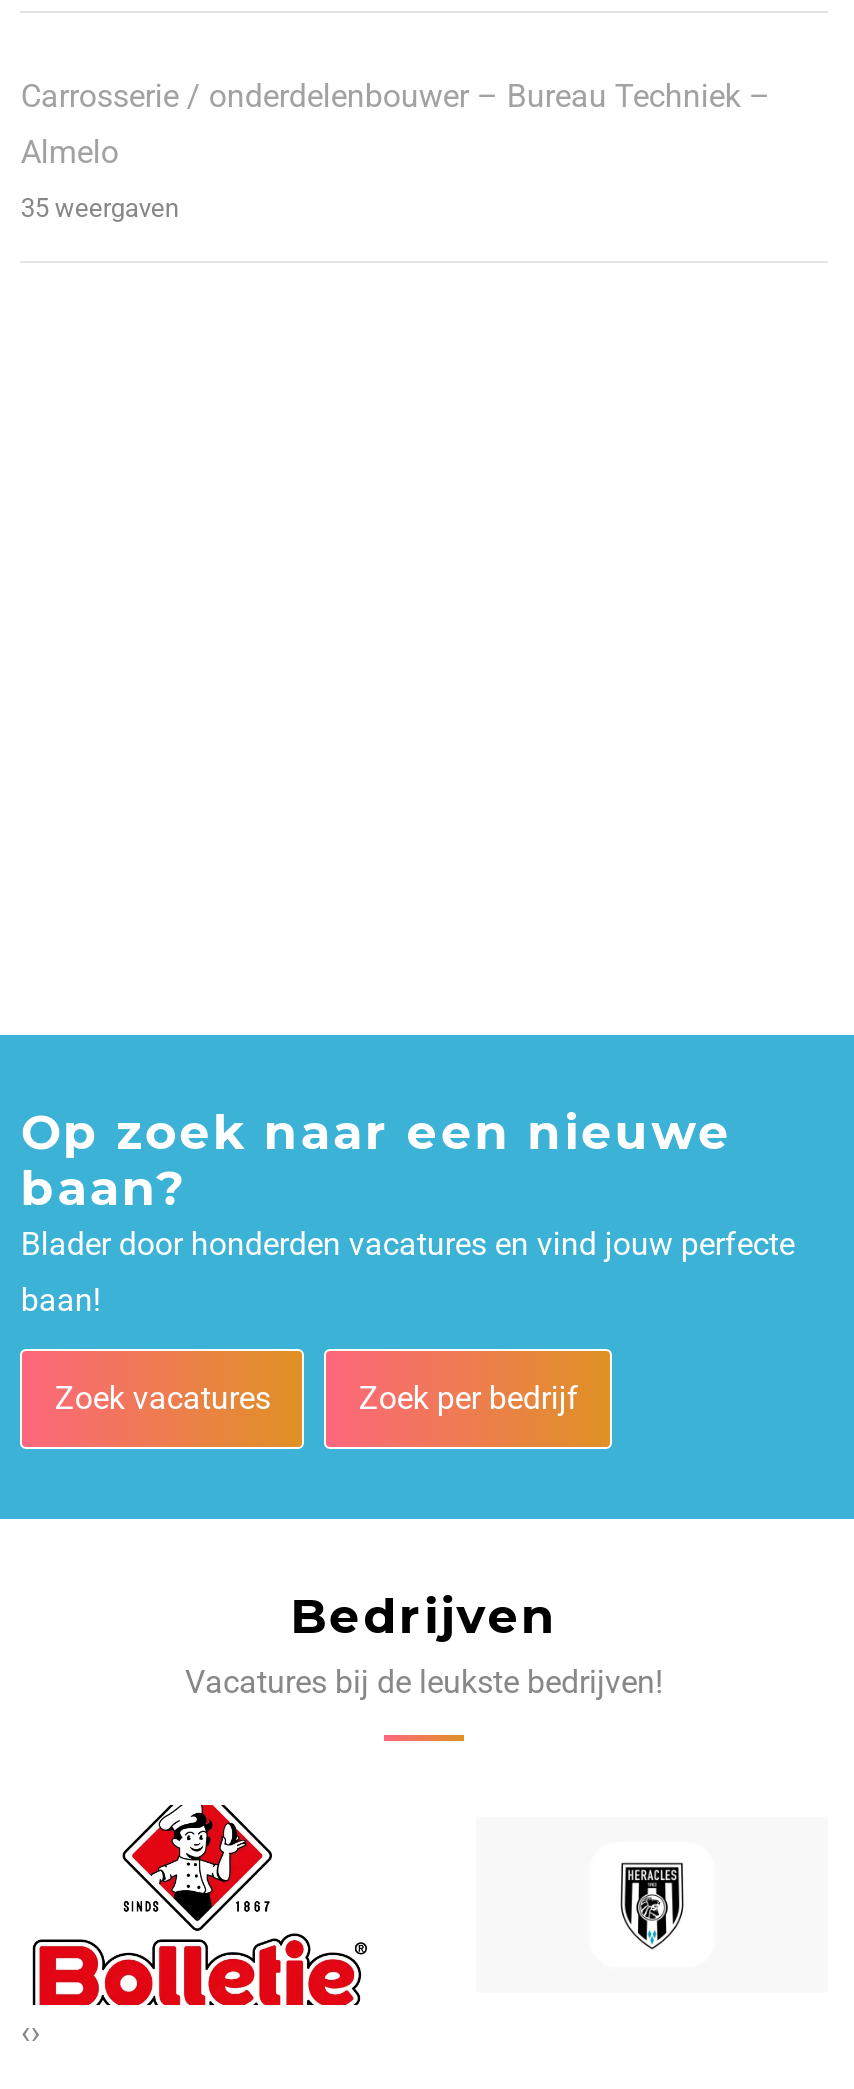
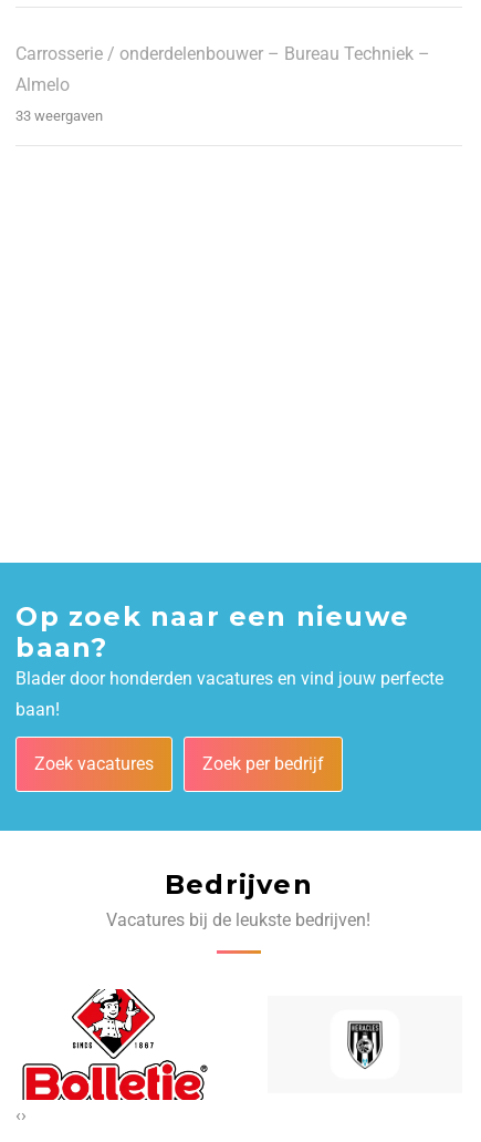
- 35 weergaven
+ 33 weergaven
